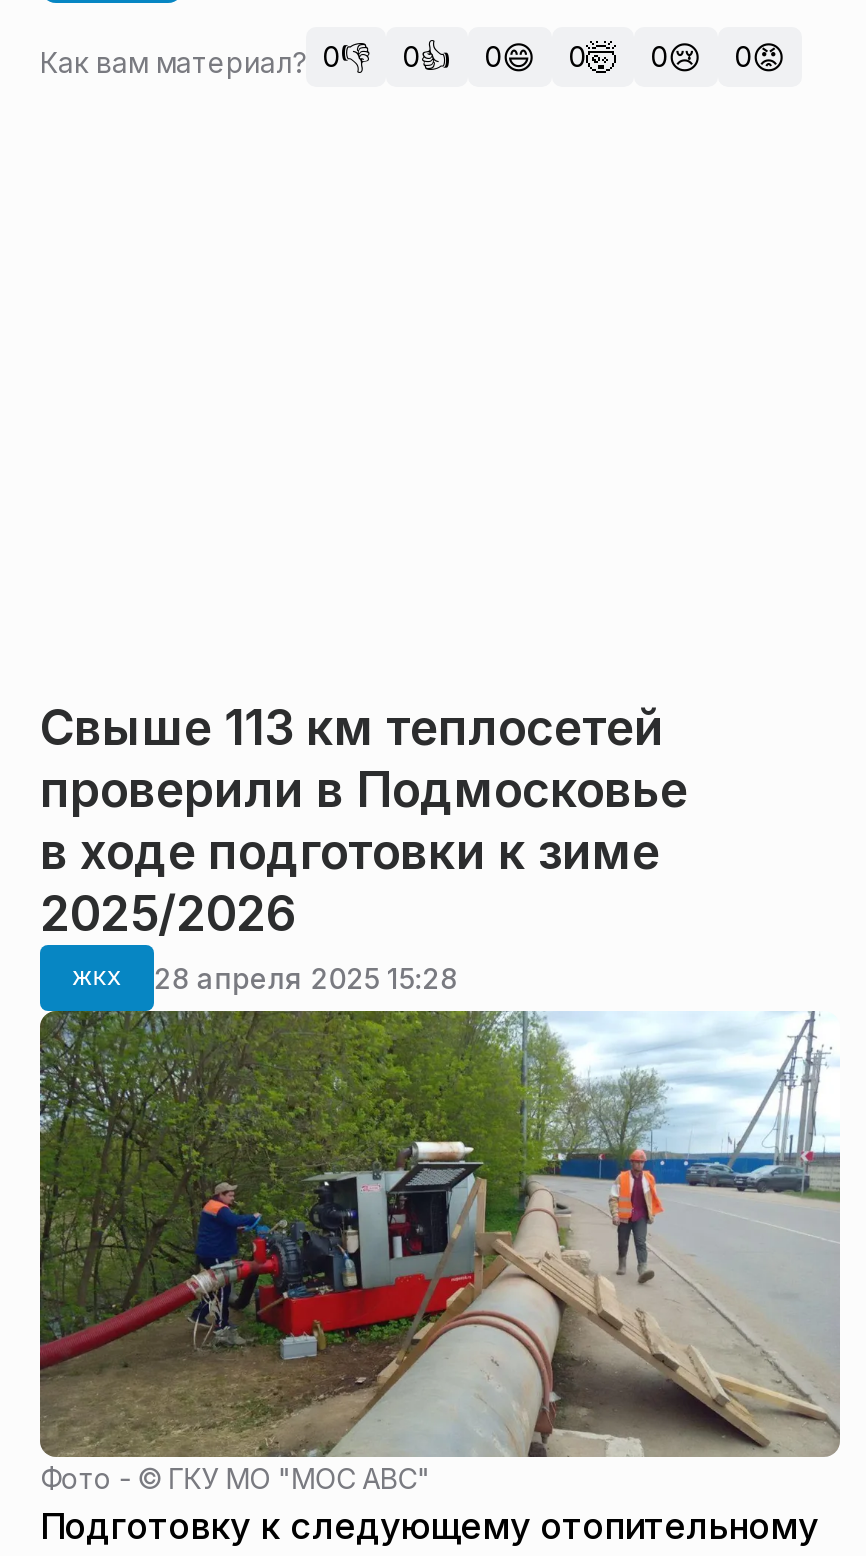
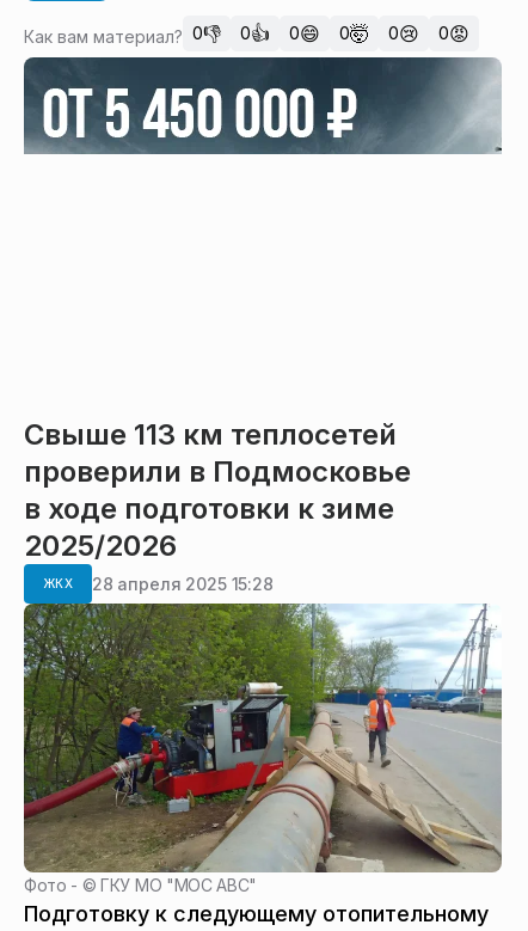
+ [image]
